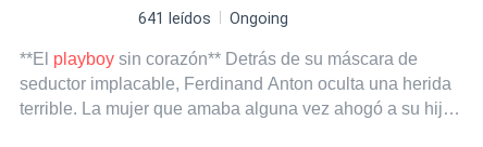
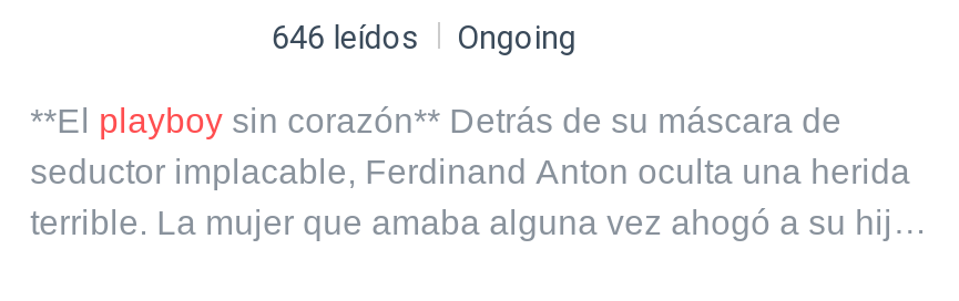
- 641 leídos Ongoing
+ 646 leídos Ongoing
